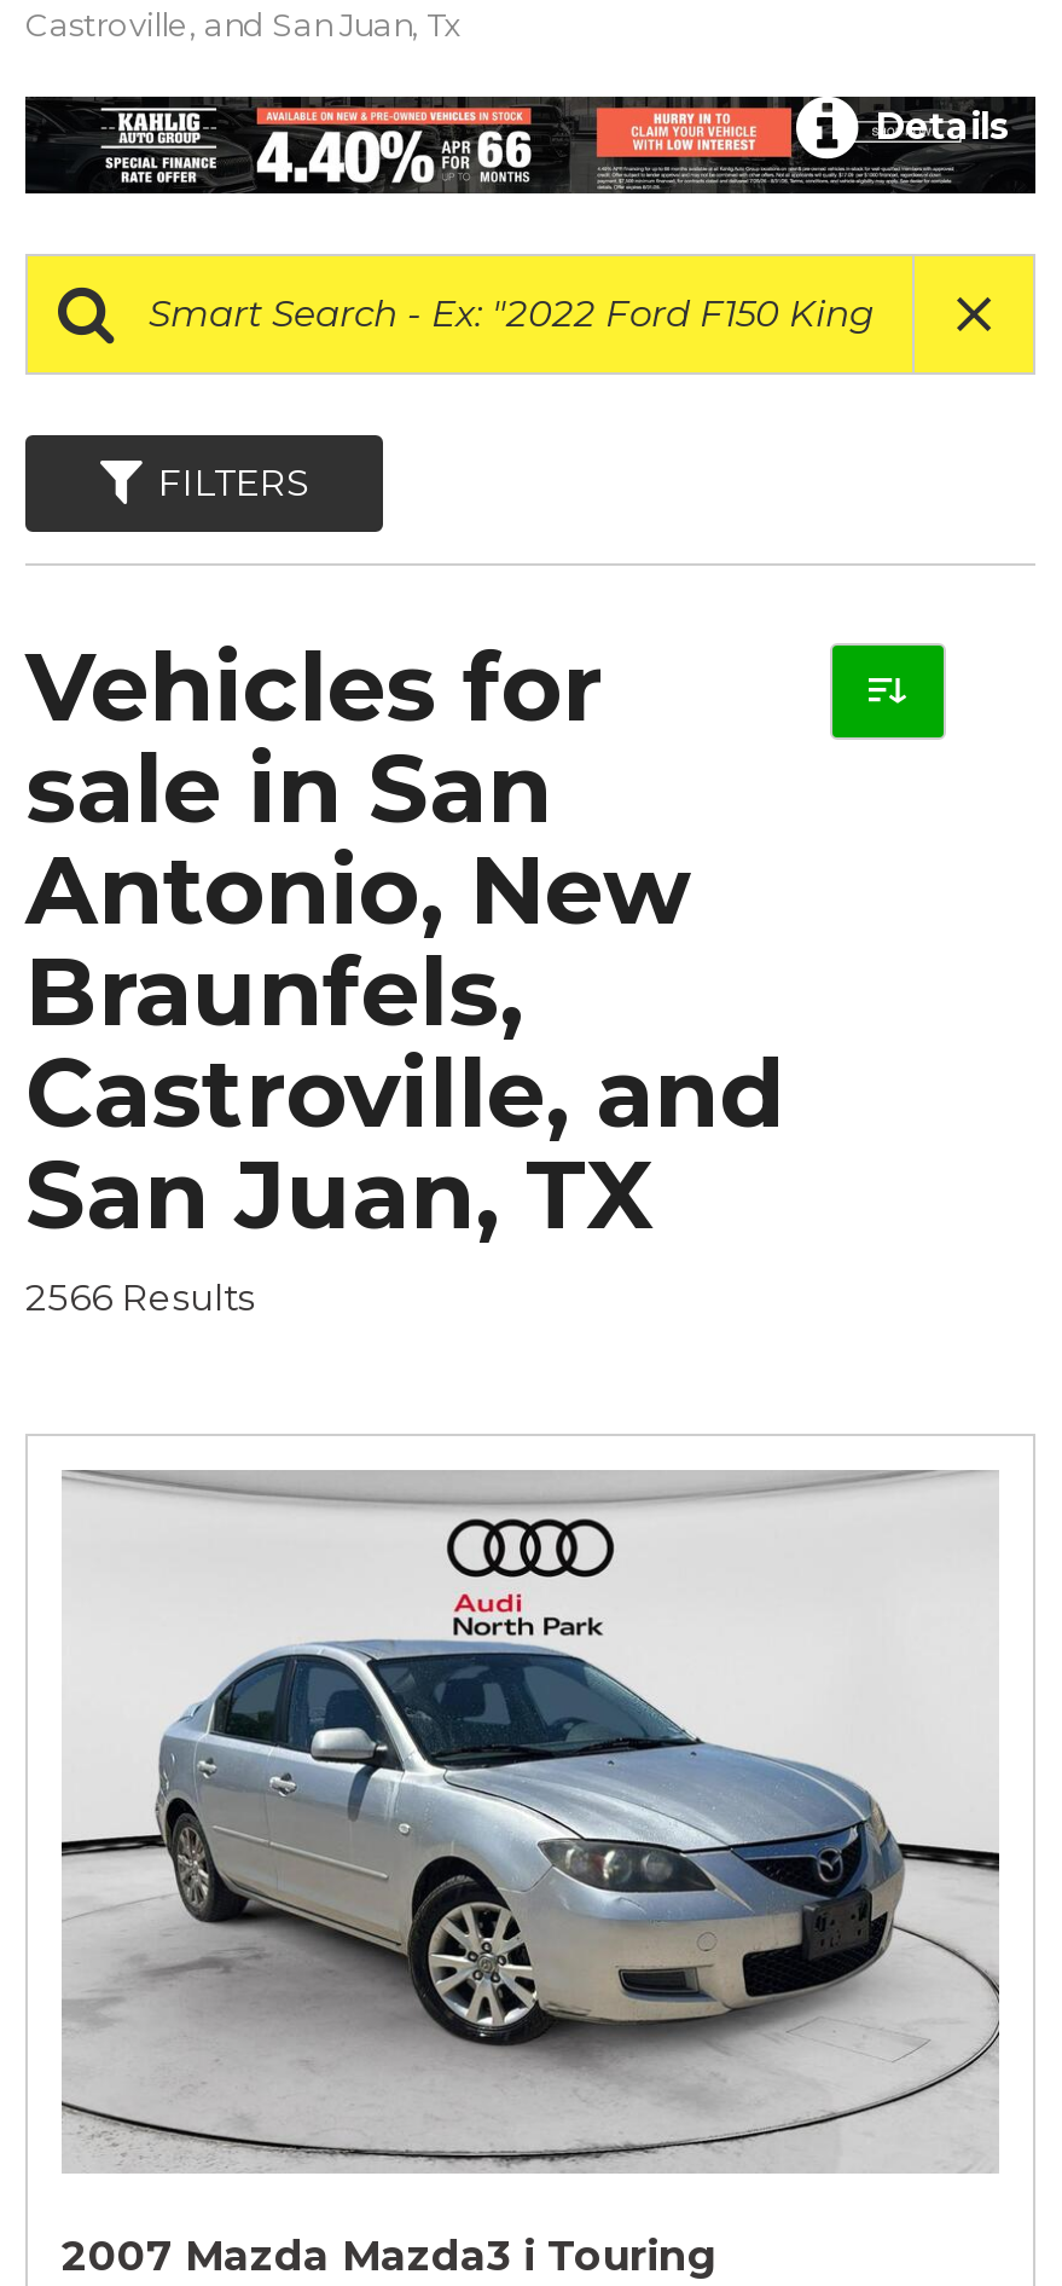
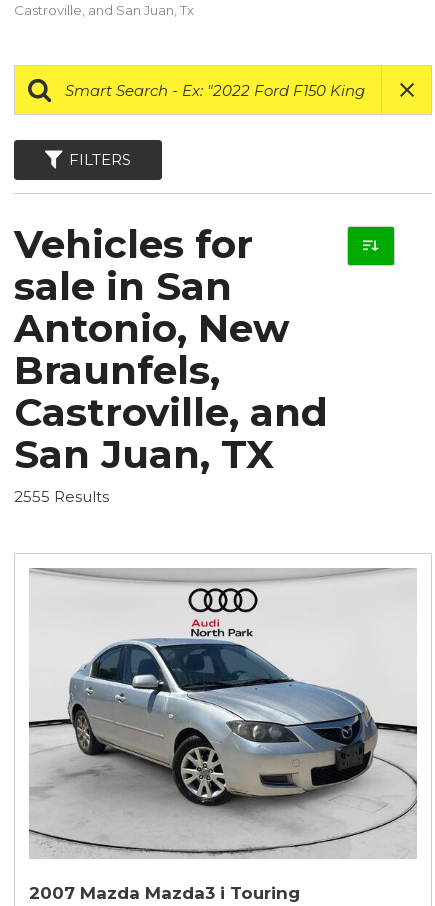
- Details

- 2566 Results
+ 2555 Results
